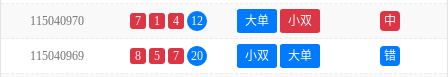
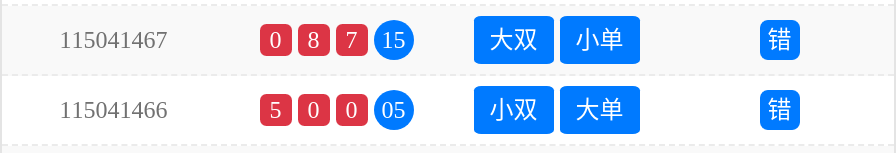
- 115040970
+ 115041467
+ 0
+ 8

- 1
- 4
- 12
- 大单
- 小双
- 中
+ 15
+ 大双
+ 小单
+ 错

- 115040969
- 8
+ 115041466

- 7
- 20
+ 0
+ 0
+ 05
